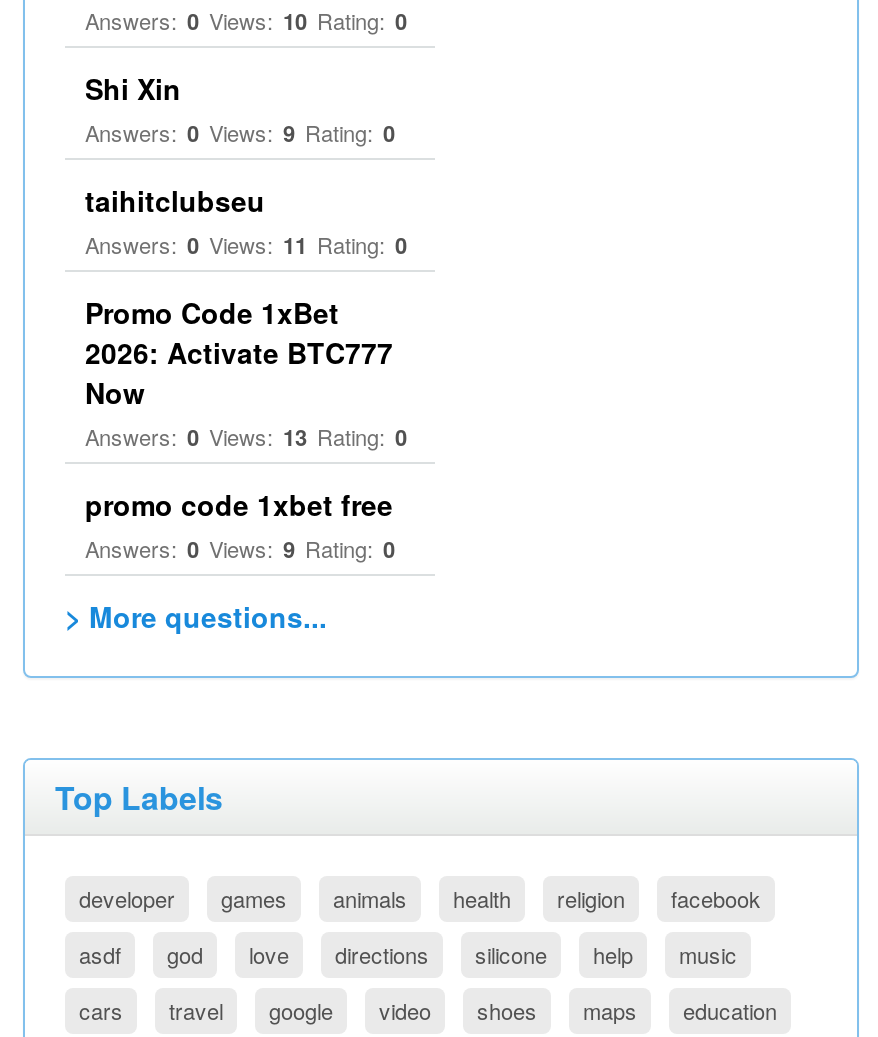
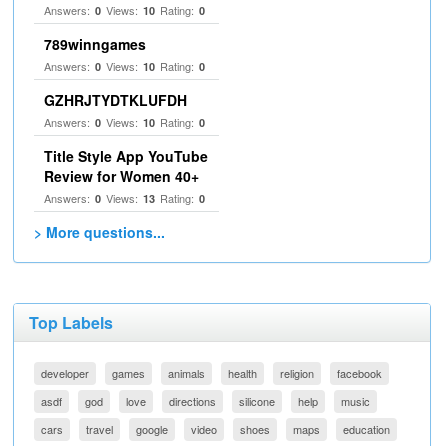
- Shi Xin
- Answers: 0 Views: 9 Rating: 0
+ 789winngames
+ Answers: 0 Views: 10 Rating: 0

- taihitclubseu
- Answers: 0 Views: 11 Rating: 0
+ GZHRJTYDTKLUFDH
+ Answers: 0 Views: 10 Rating: 0

- Promo Code 1xBet
- 2026: Activate BTC777
- Now
+ Title Style App YouTube
+ Review for Women 40+

- promo code 1xbet free
- Answers: 0 Views: 9 Rating: 0
